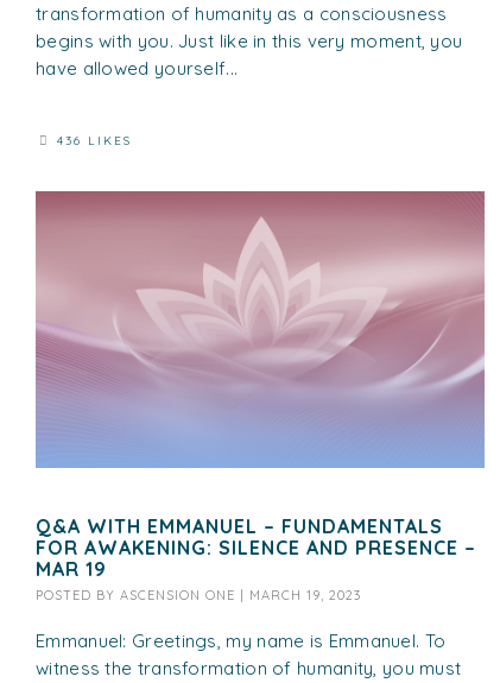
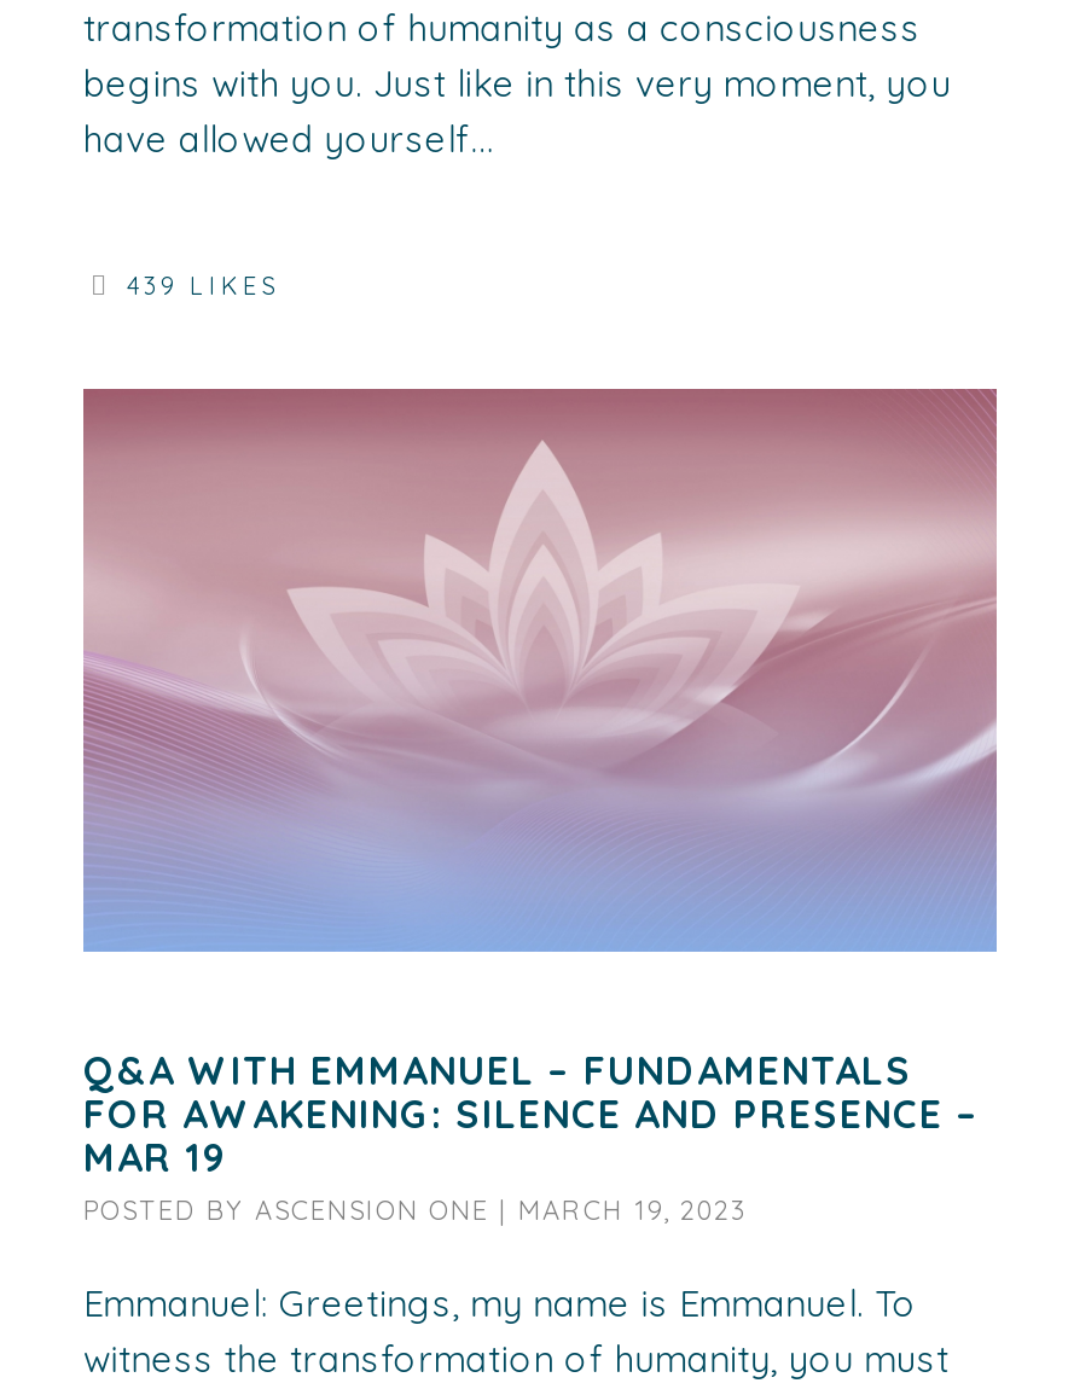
- 436 LIKES
+ 439 LIKES
